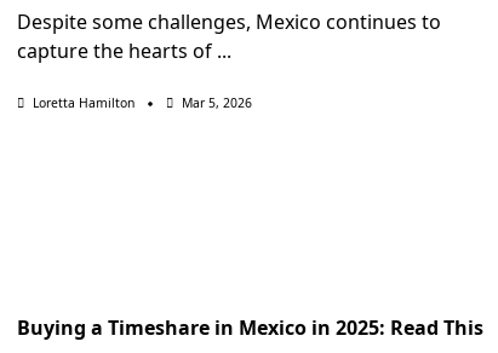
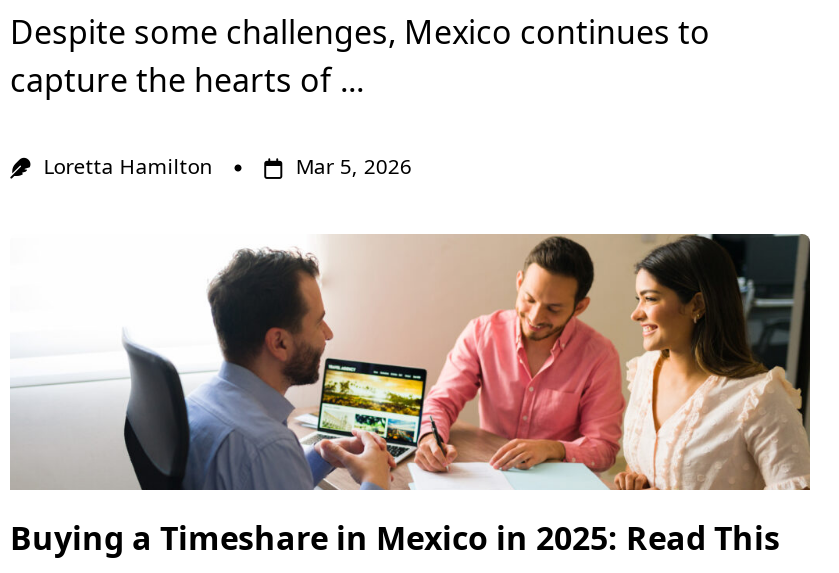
+ [image]
